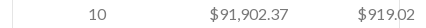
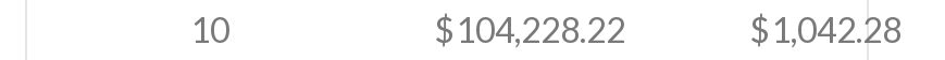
- $91,902.37
+ $104,228.22

- $919.02
+ $1,042.28
